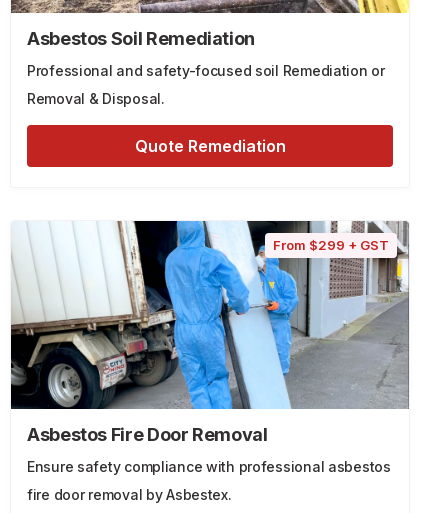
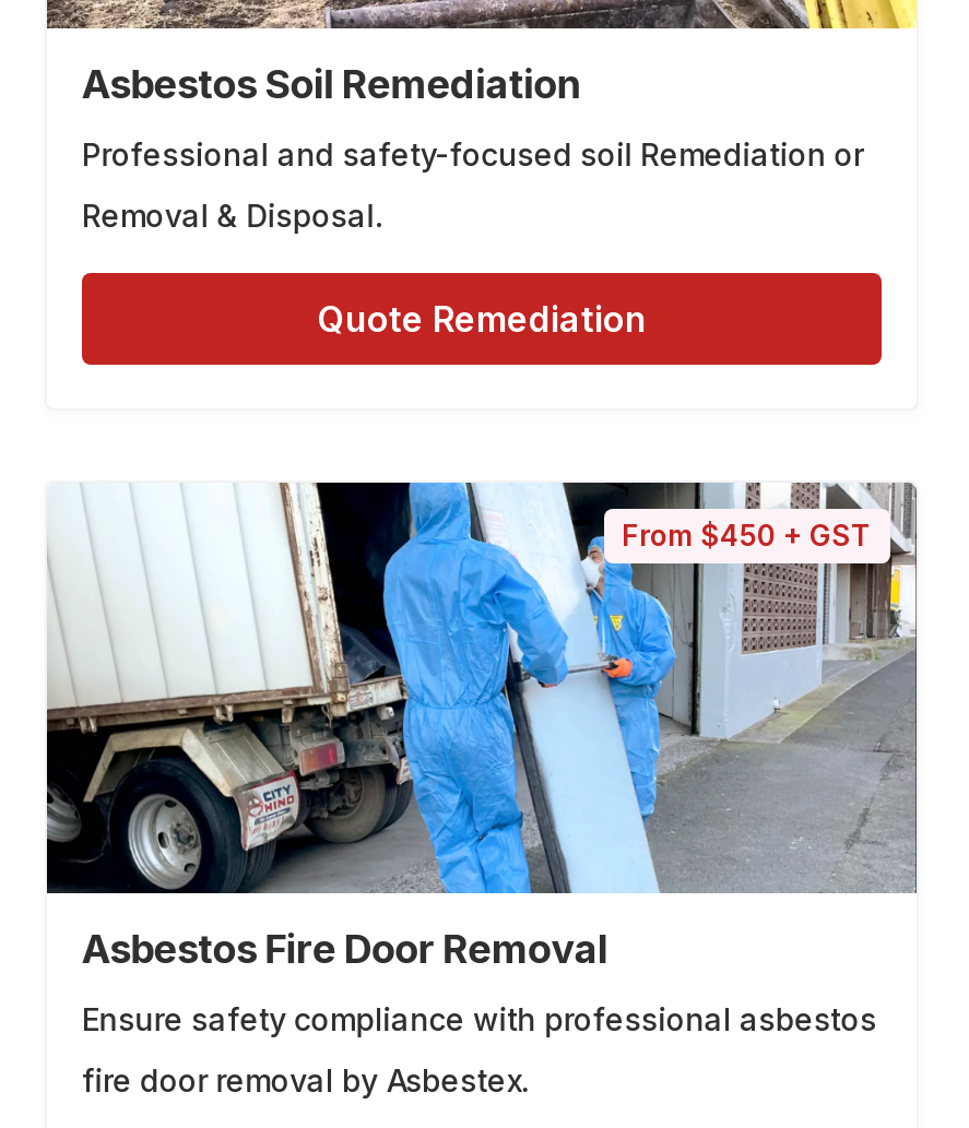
- From $299 + GST
+ From $450 + GST
